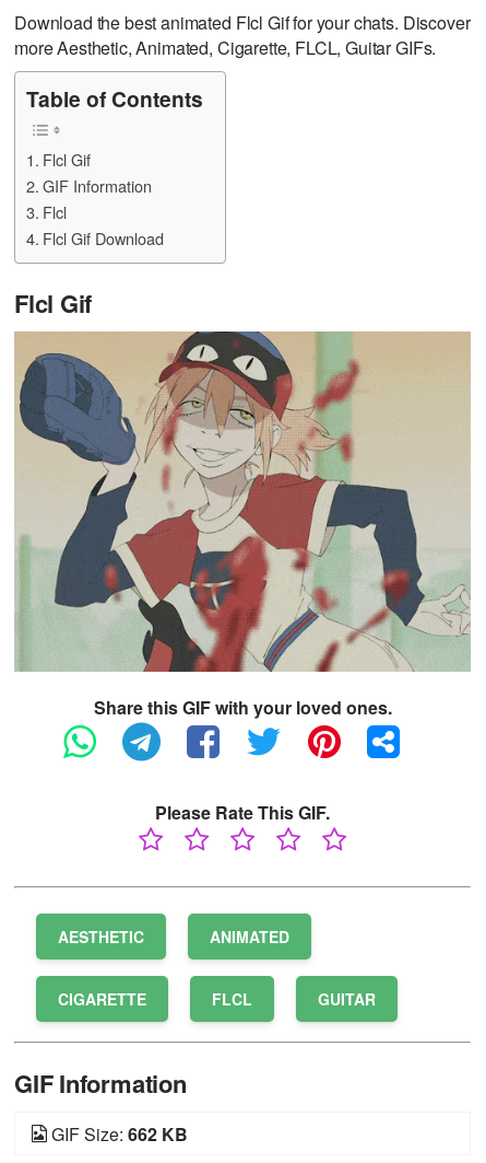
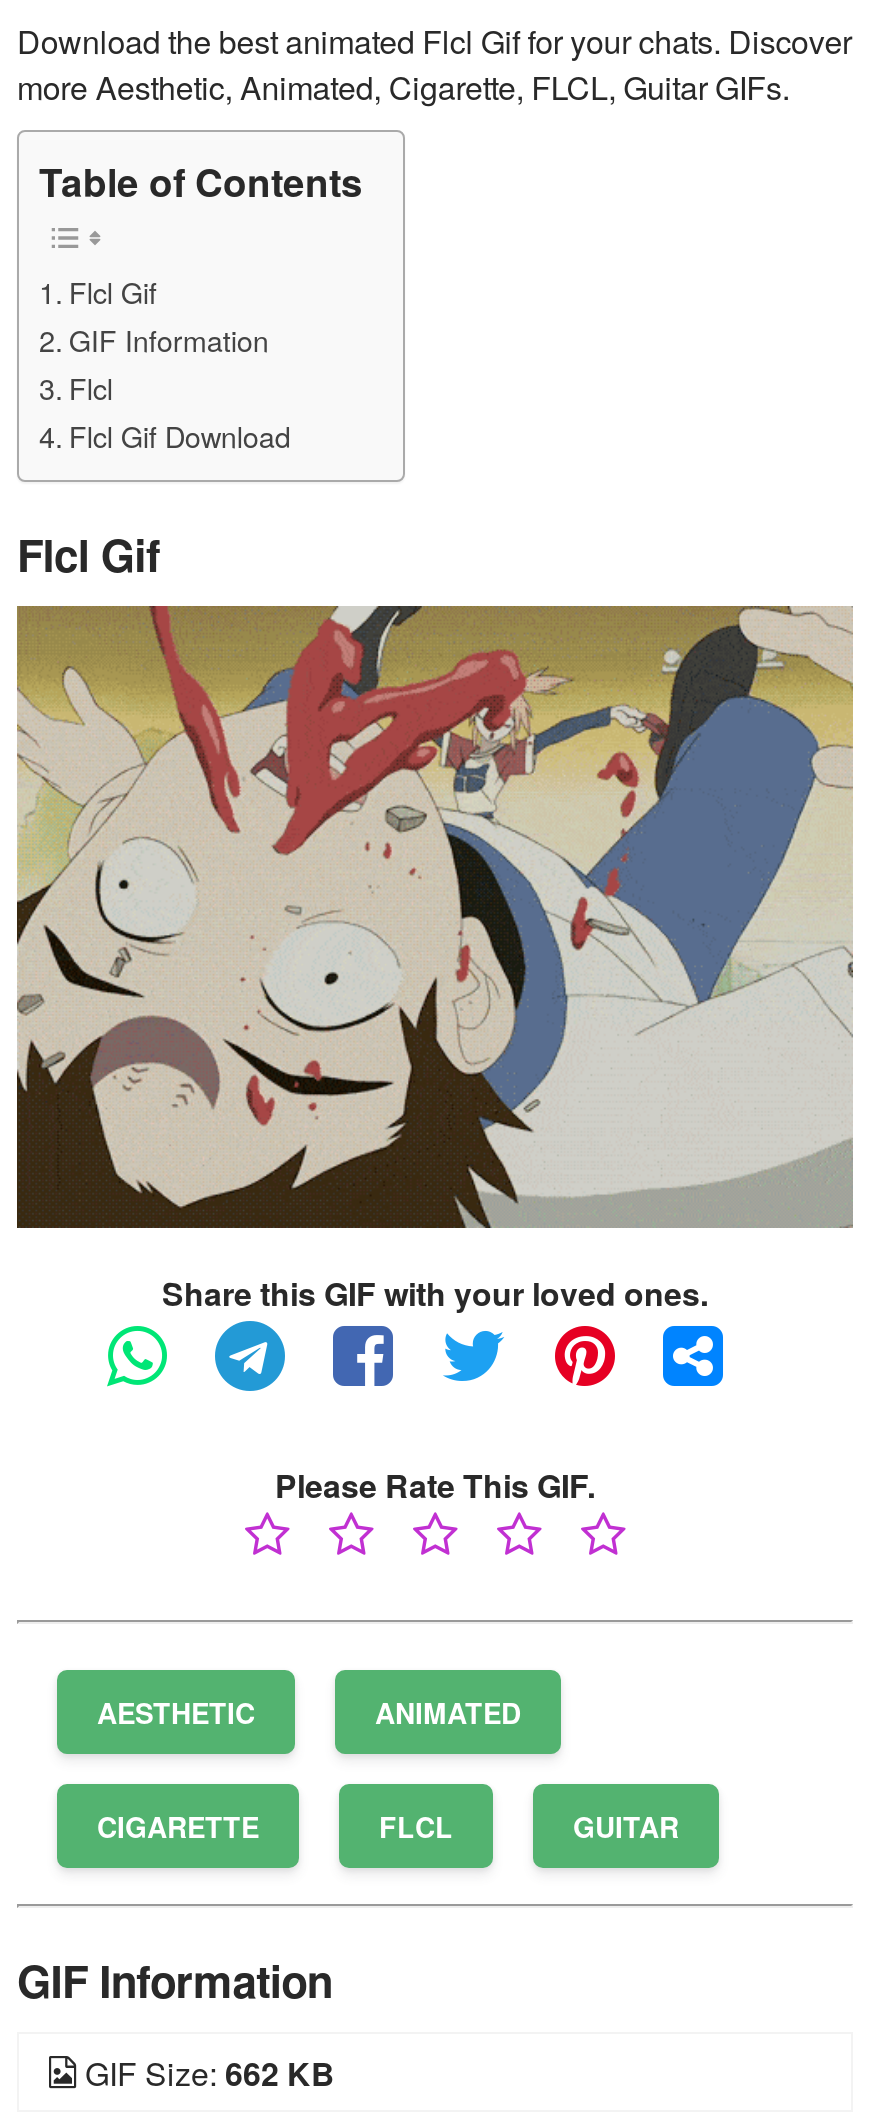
- [image]
+ [image]
